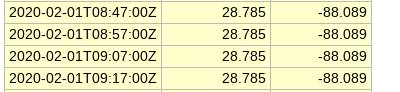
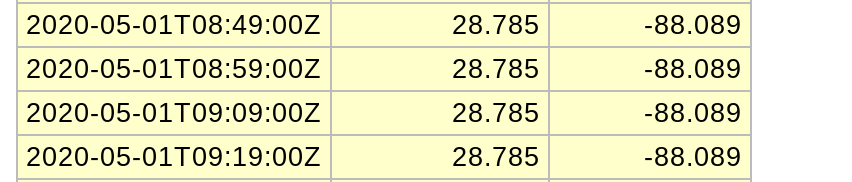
- 2020-02-01T08:47:00Z
+ 2020-05-01T08:49:00Z

- 2020-02-01T08:57:00Z
+ 2020-05-01T08:59:00Z

- 2020-02-01T09:07:00Z
+ 2020-05-01T09:09:00Z

- 2020-02-01T09:17:00Z
+ 2020-05-01T09:19:00Z
